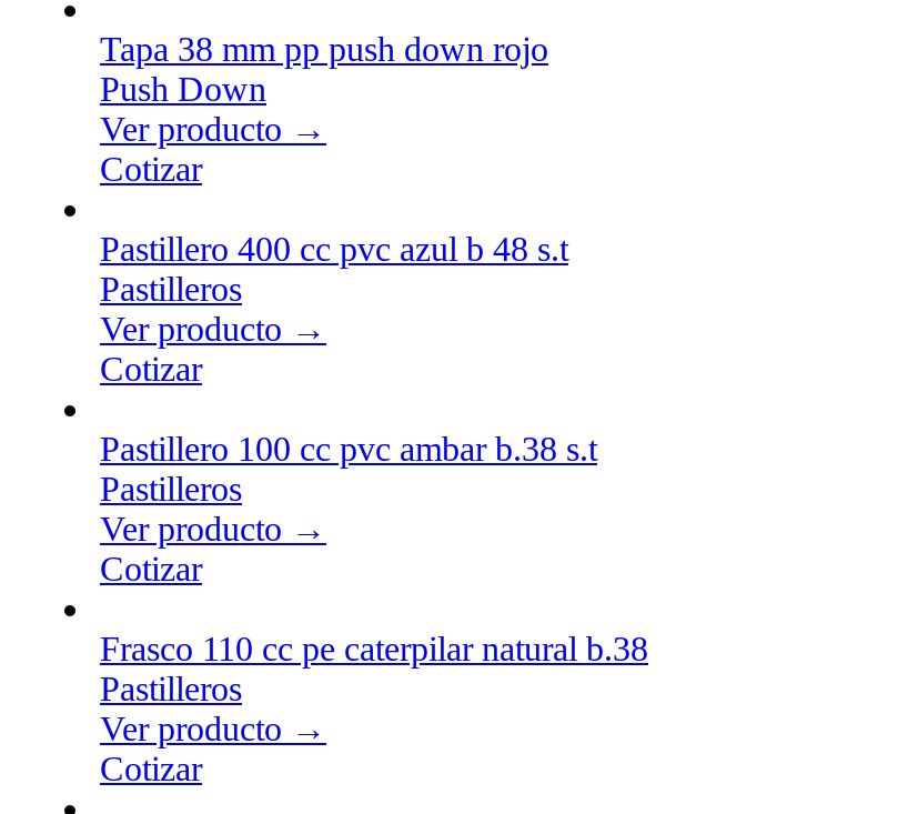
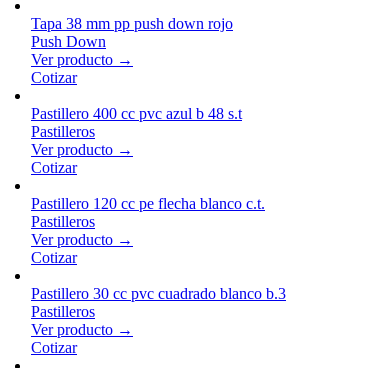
- Pastillero 100 cc pvc ambar b.38 s.t
+ Pastillero 120 cc pe flecha blanco c.t.

- Frasco 110 cc pe caterpilar natural b.38
+ Pastillero 30 cc pvc cuadrado blanco b.3
